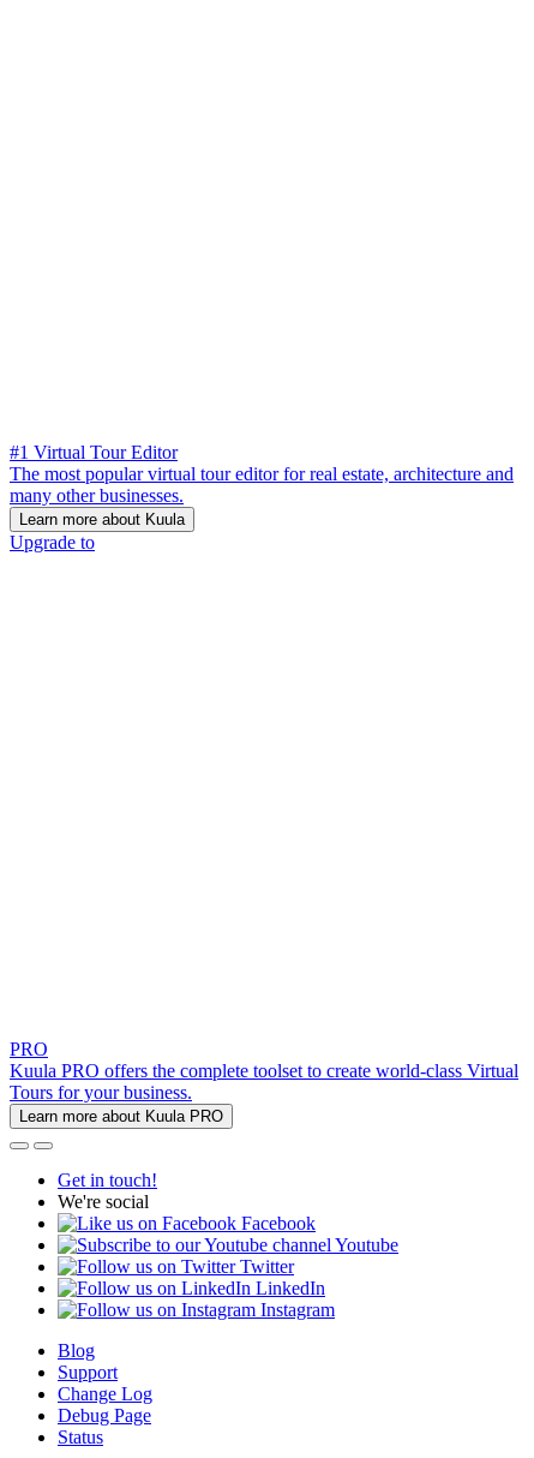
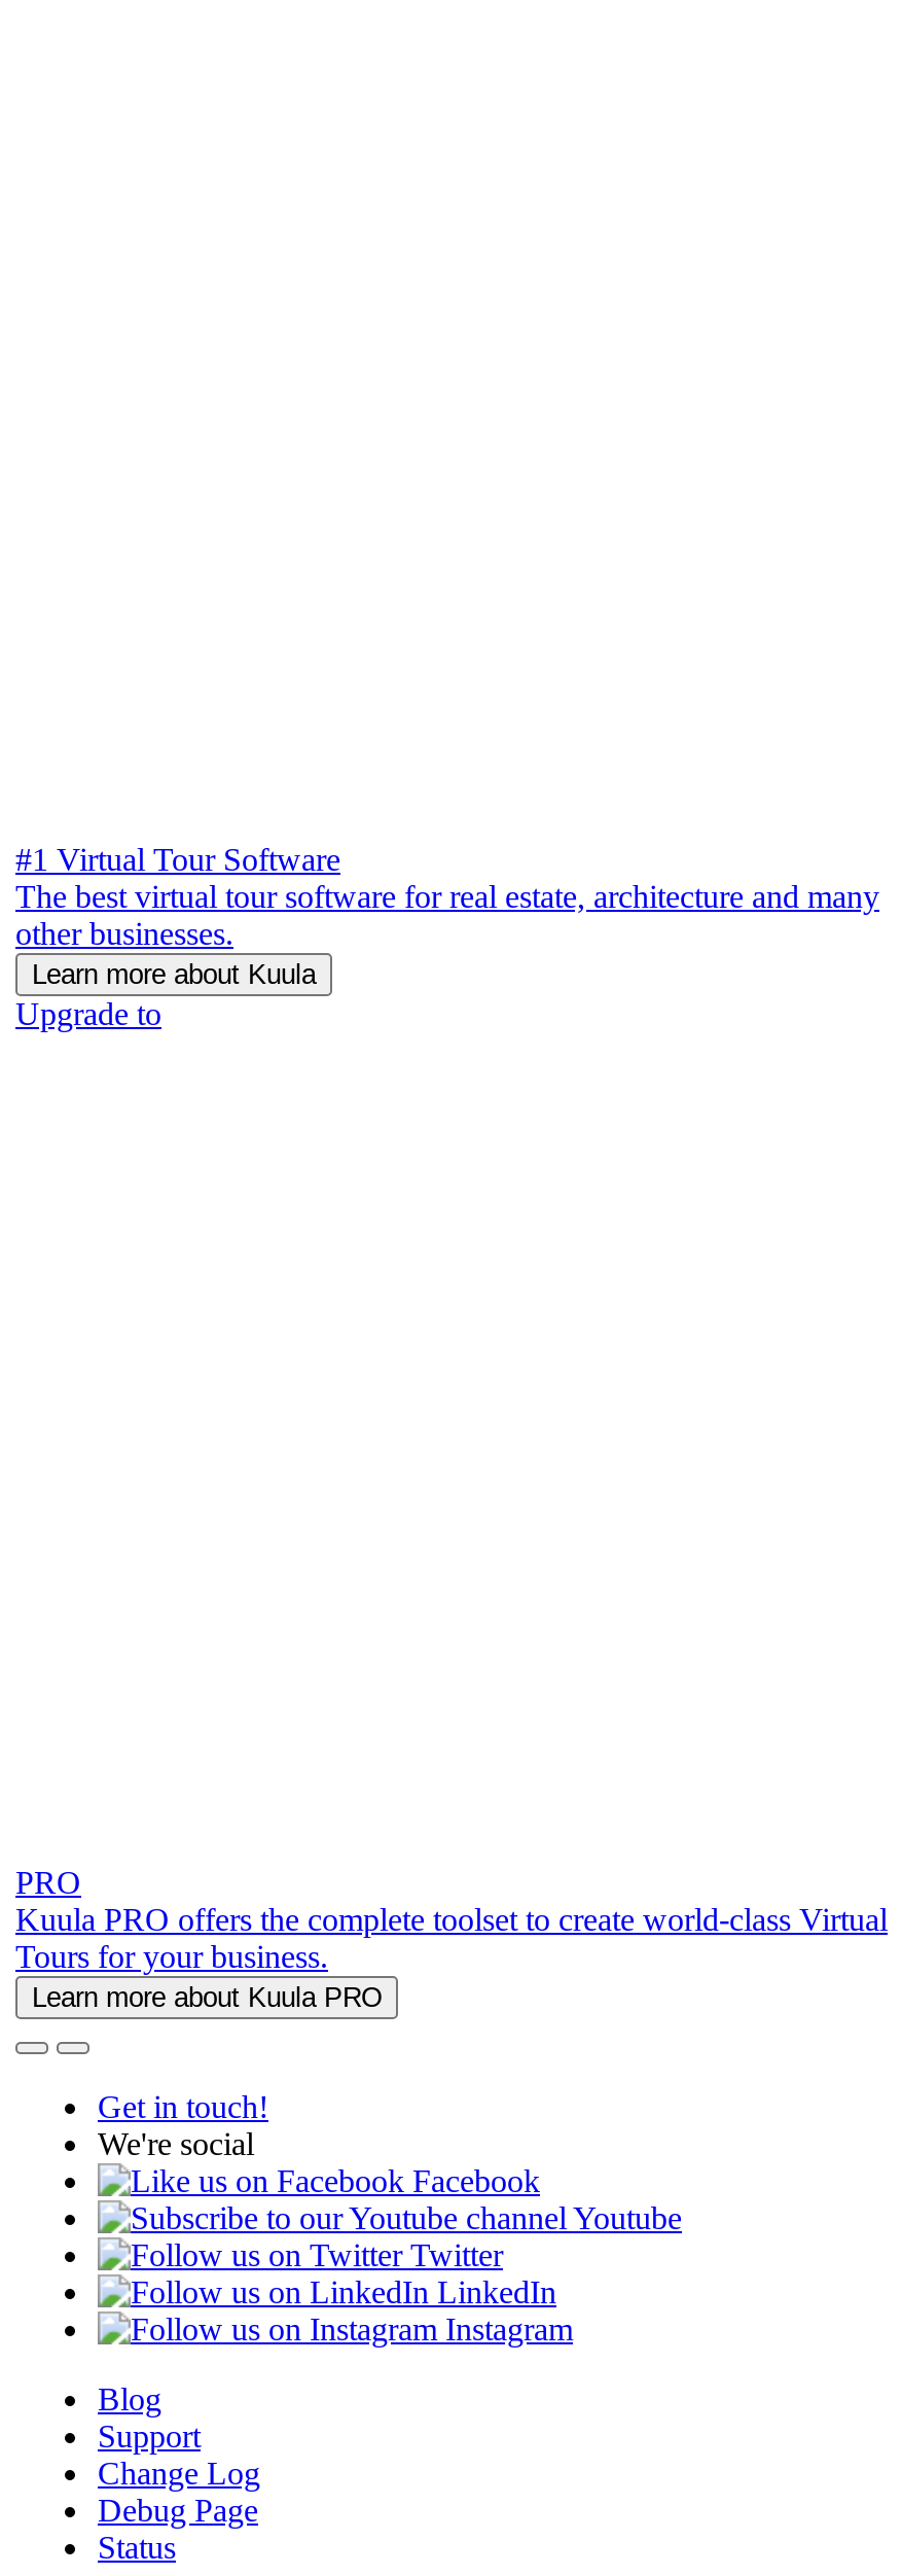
- #1 Virtual Tour Editor
- The most popular virtual tour editor for real estate, architecture and
- many other businesses.
+ #1 Virtual Tour Software
+ The best virtual tour software for real estate, architecture and many
+ other businesses.
